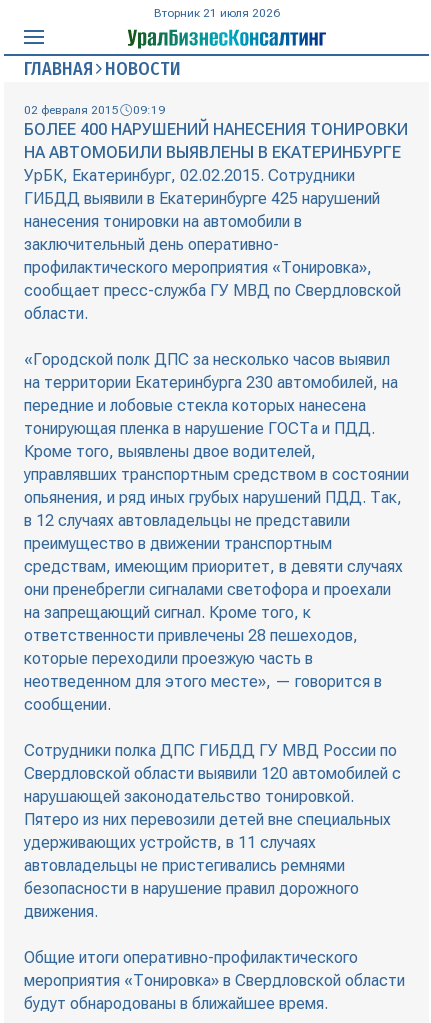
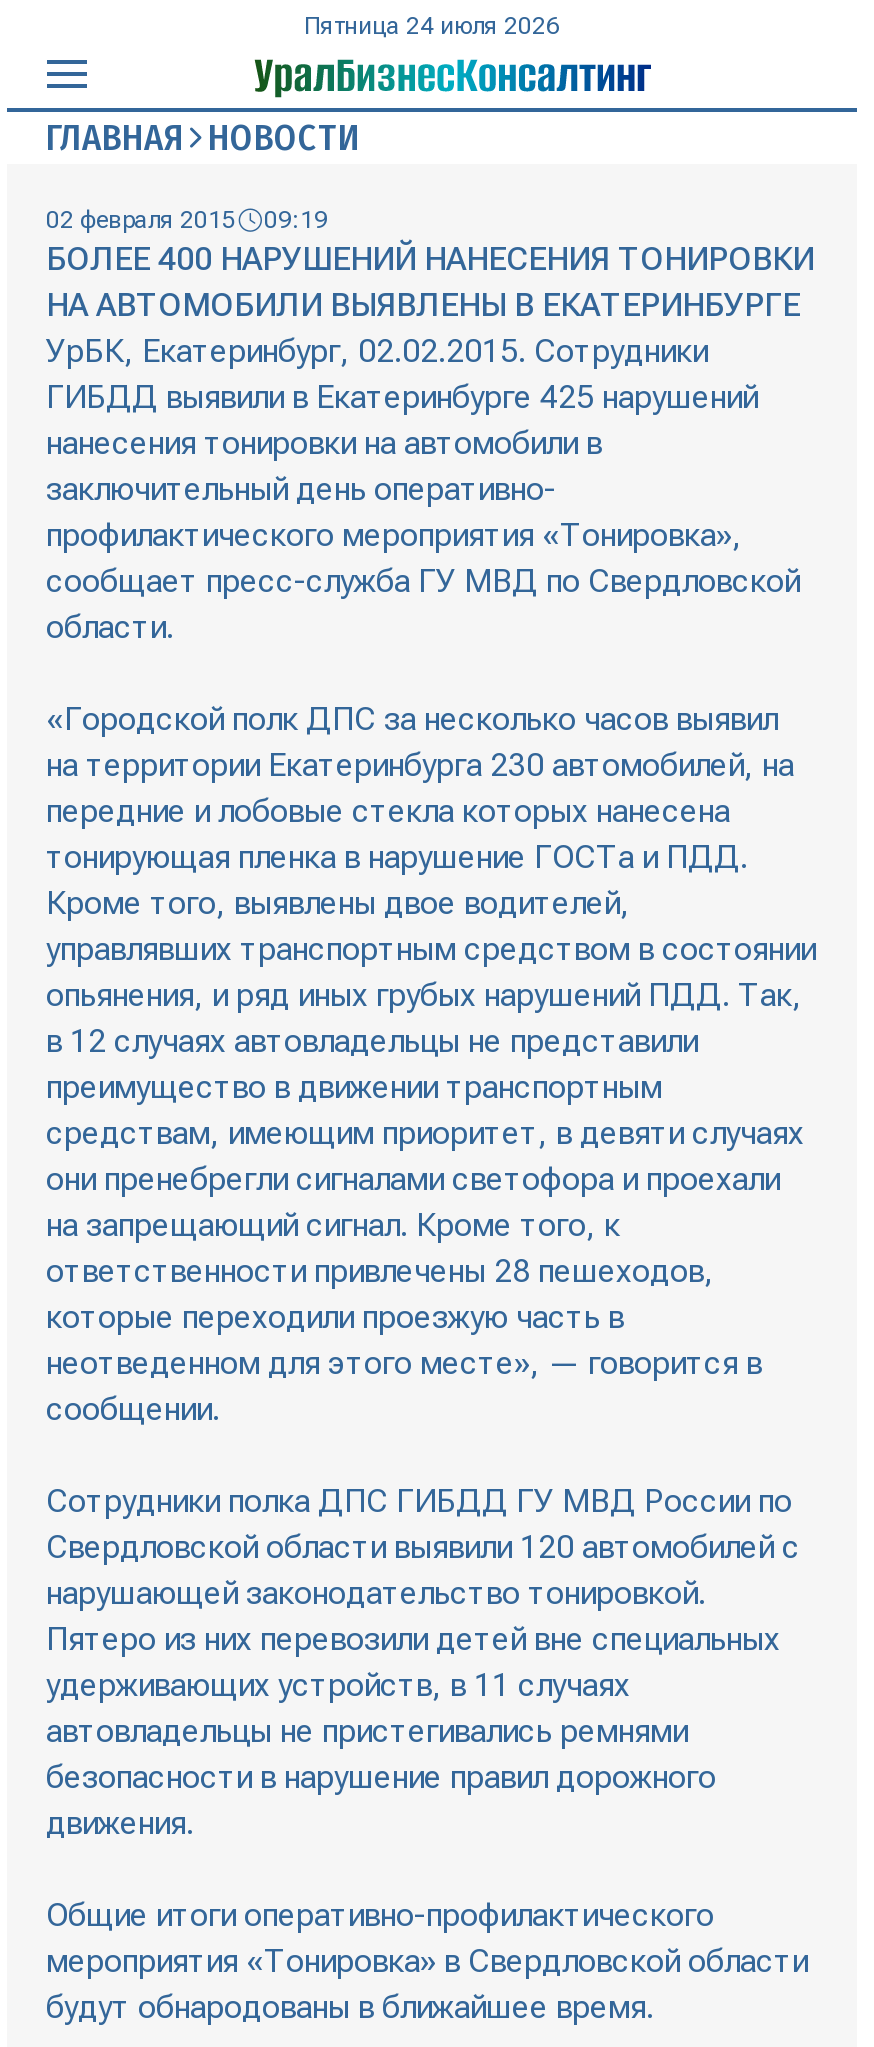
- Вторник 21 июля 2026
+ Пятница 24 июля 2026
